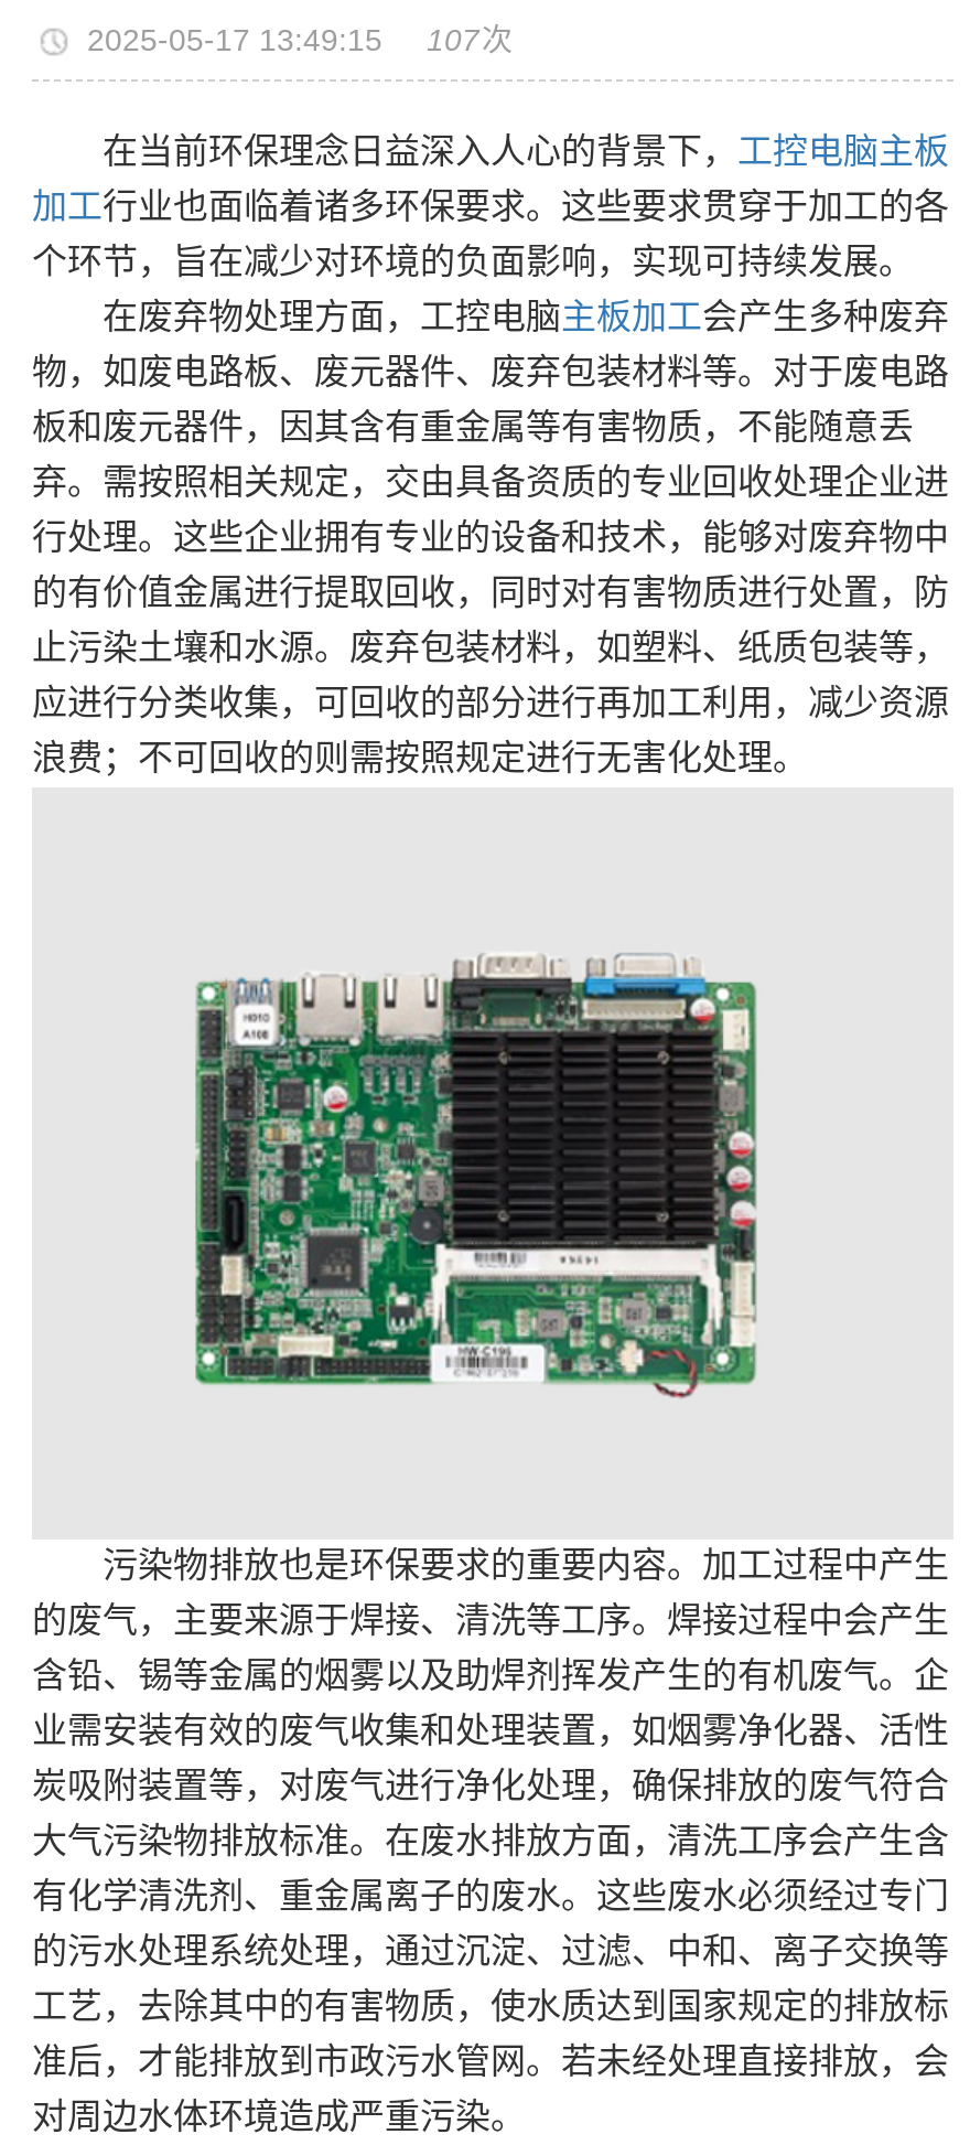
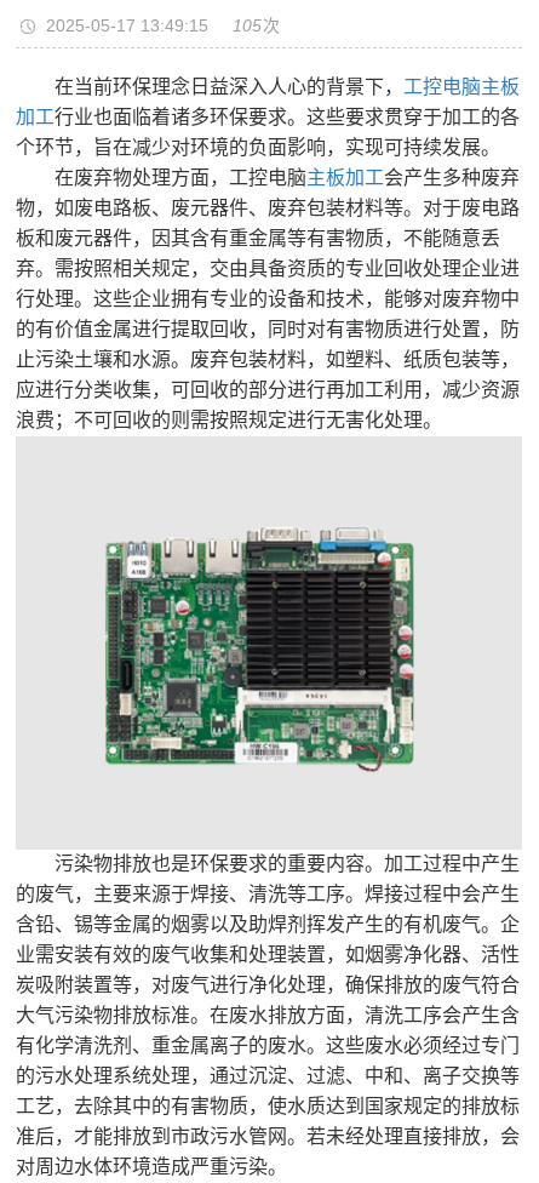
- 2025-05-17 13:49:15 107次
+ 2025-05-17 13:49:15 105次
